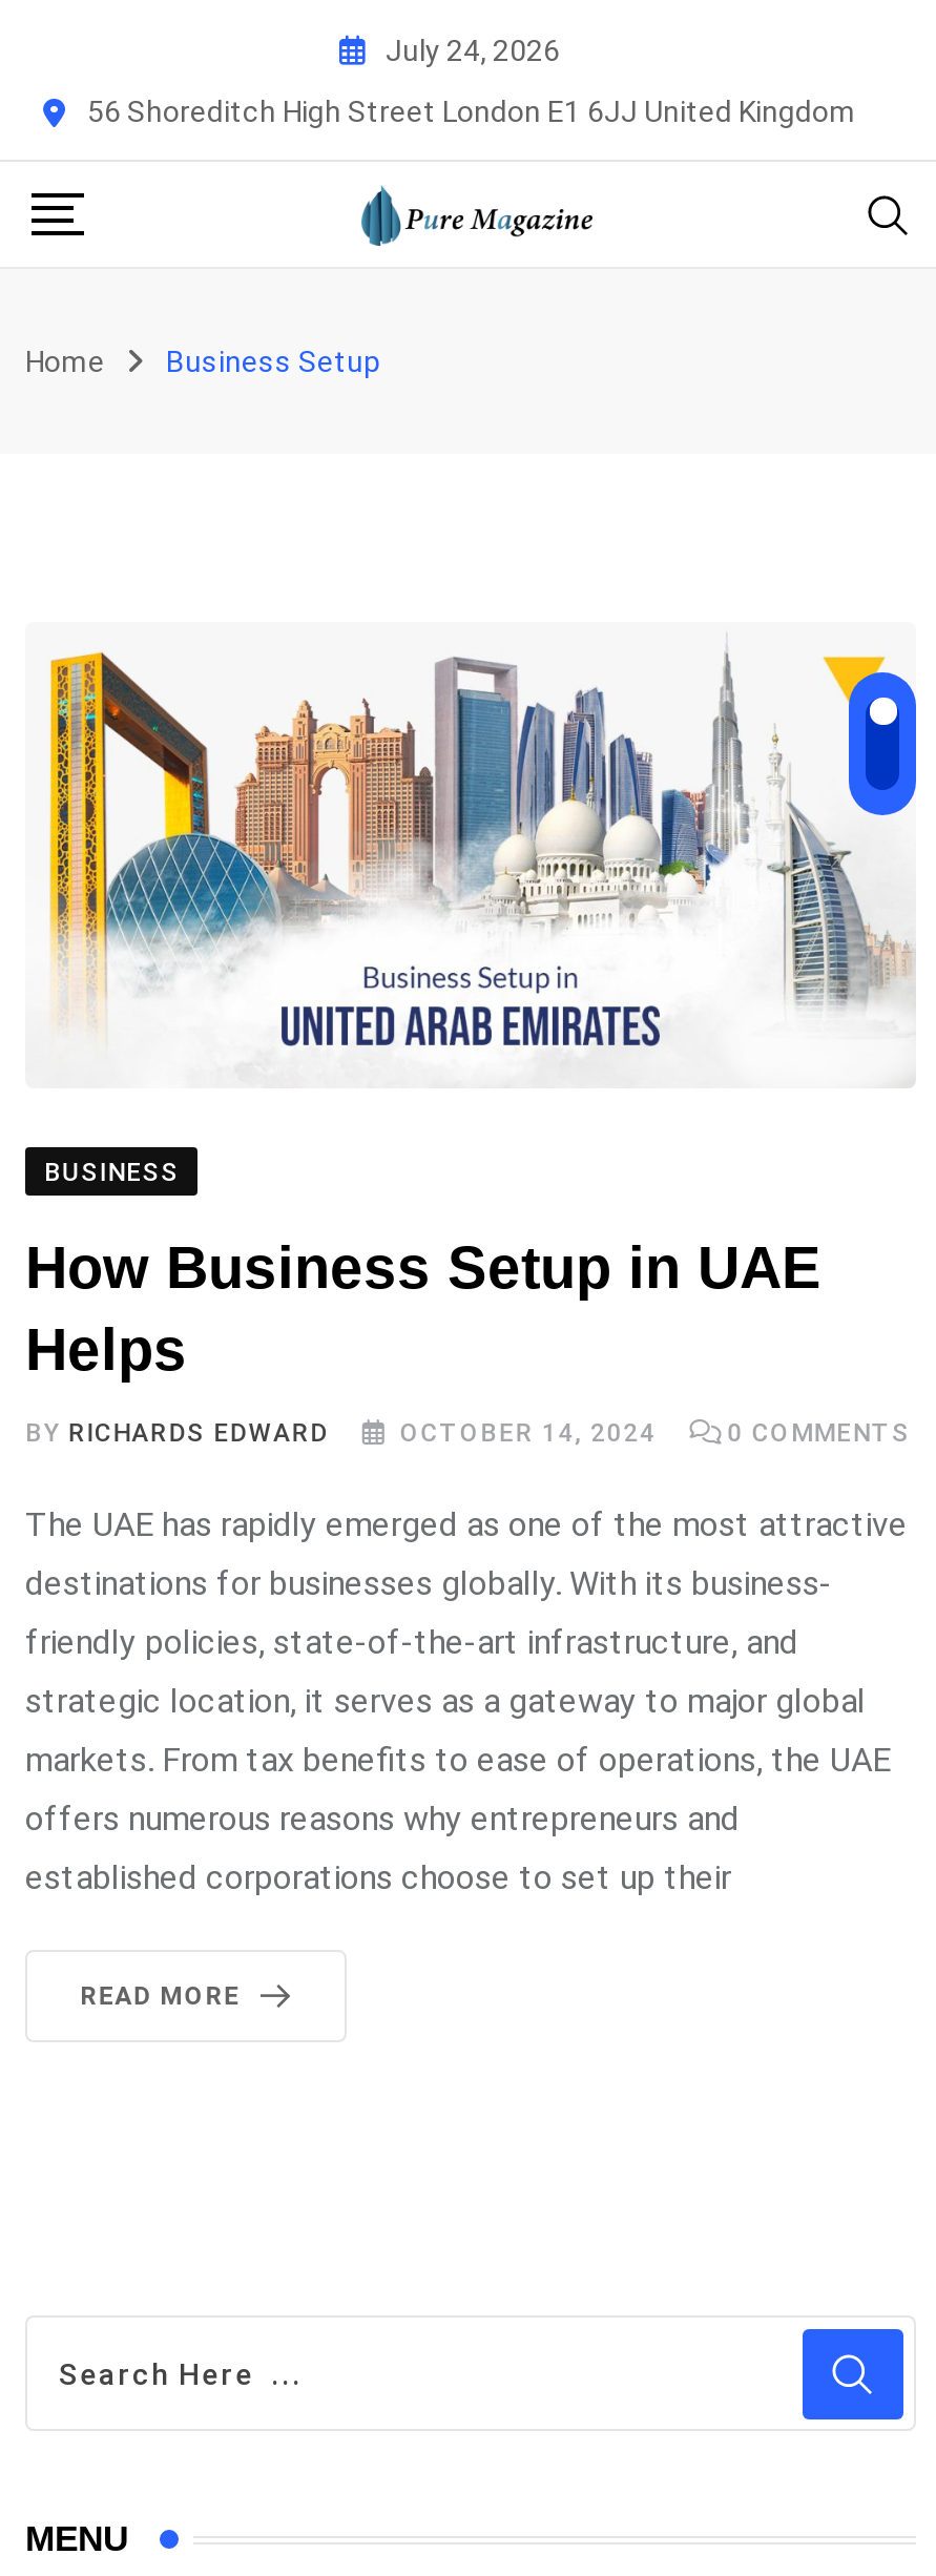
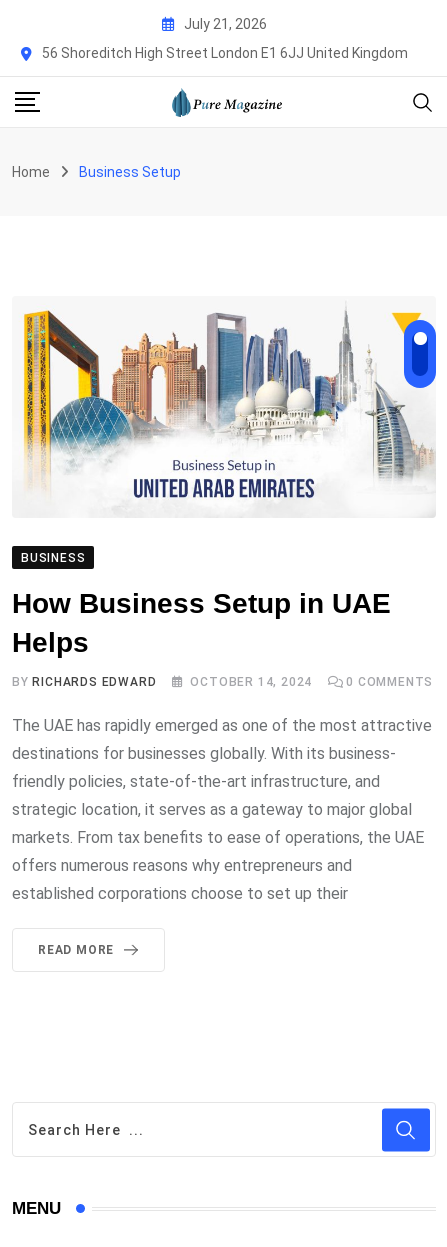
- July 24, 2026
+ July 21, 2026
